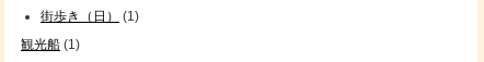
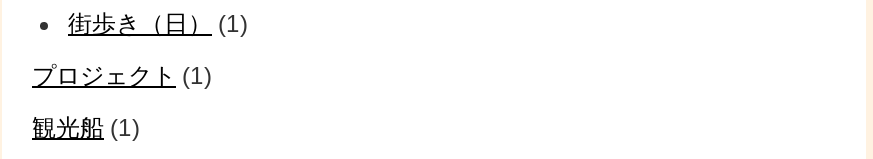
+ プロジェクト(1)
